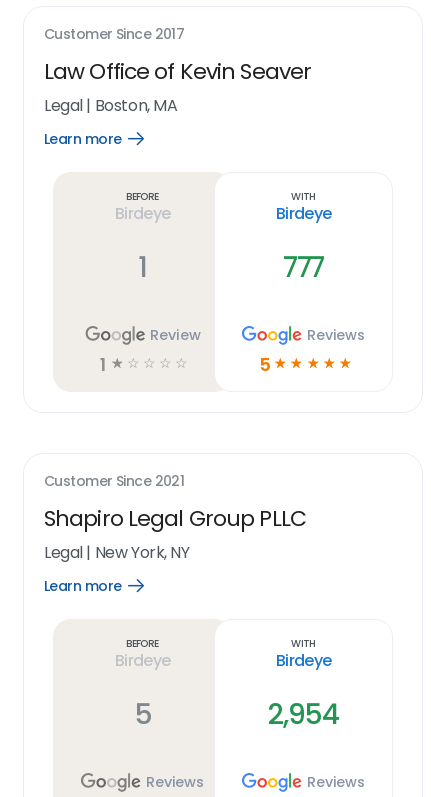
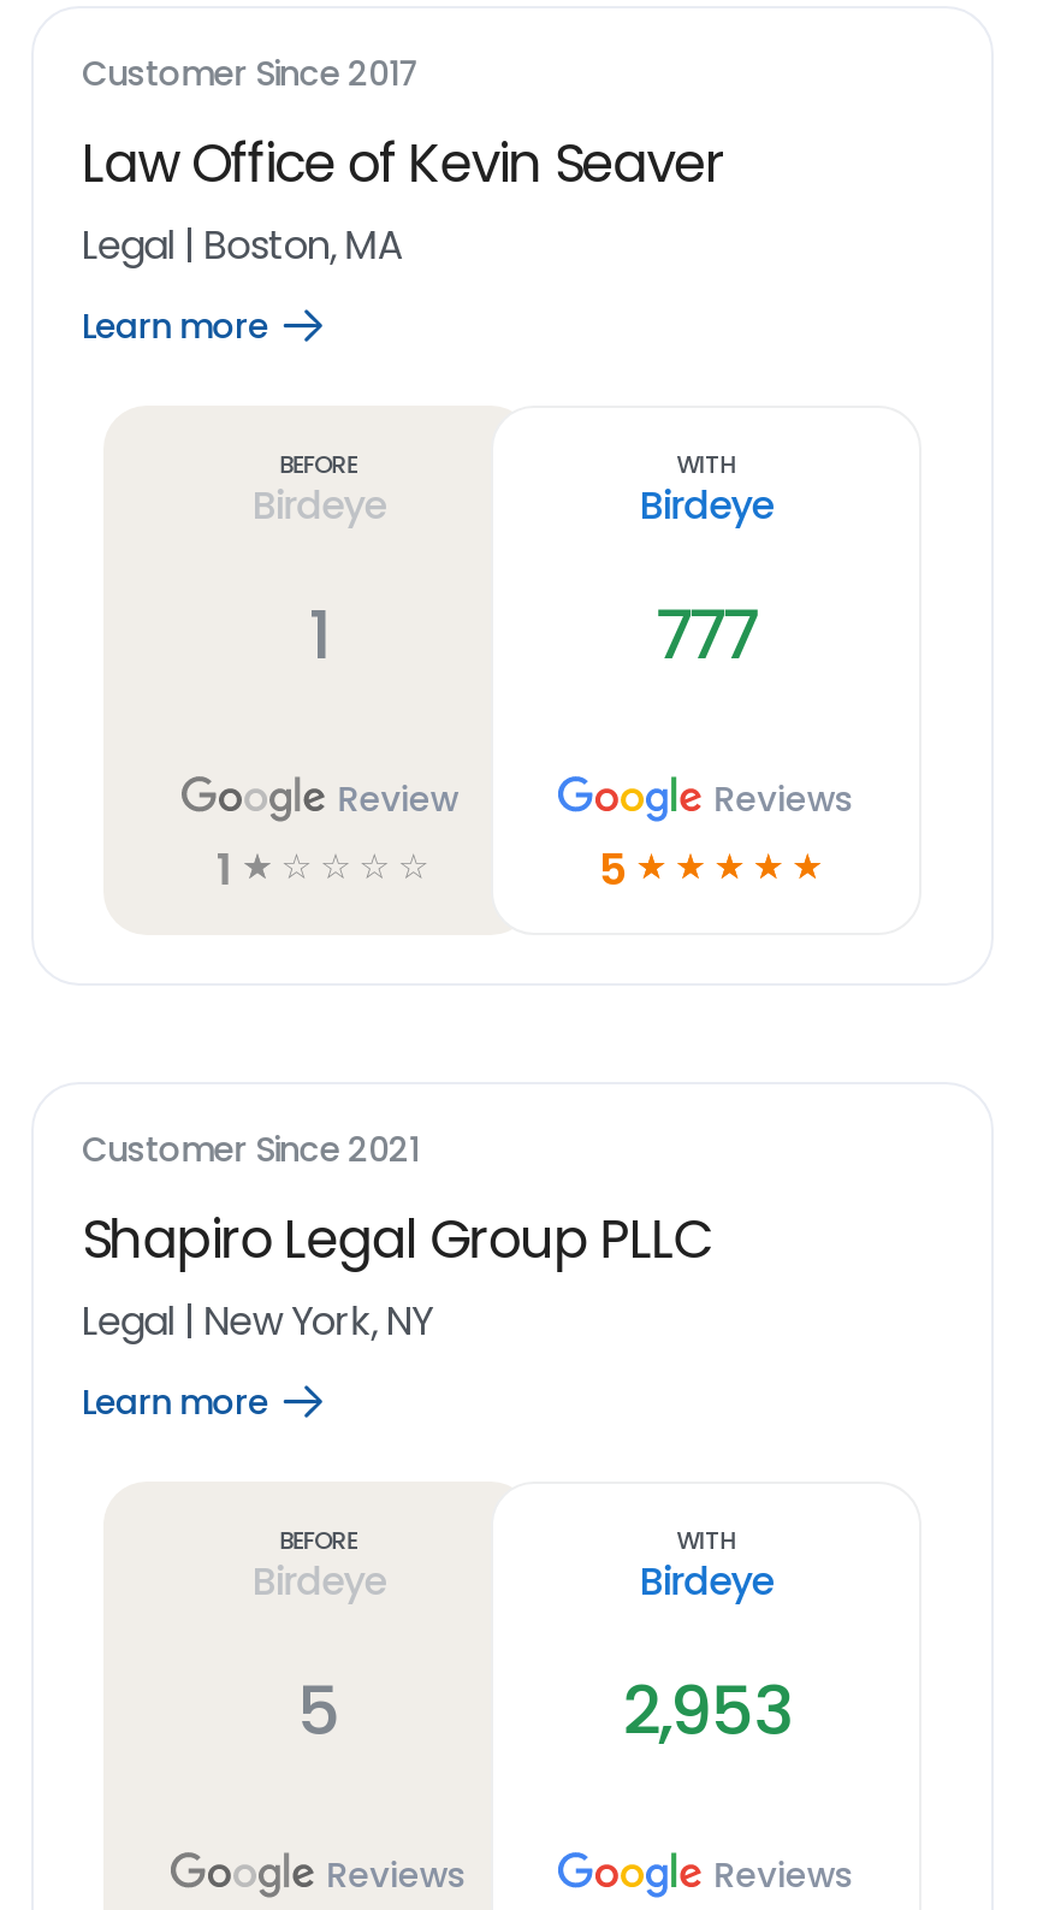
- 2,954
+ 2,953
